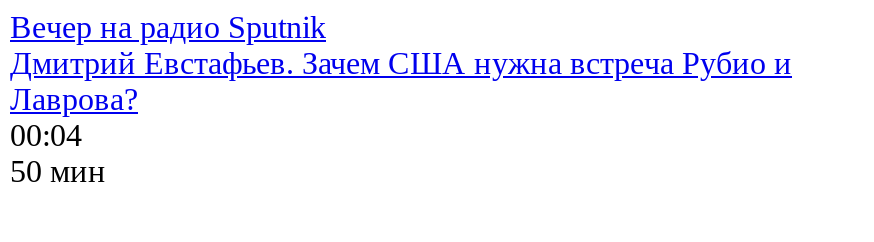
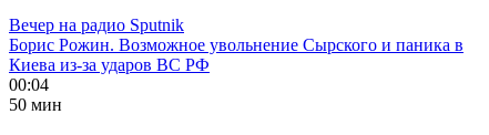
- Дмитрий Евстафьев. Зачем США нужна встреча Рубио и
- Лаврова?
+ Борис Рожин. Возможное увольнение Сырского и паника в
+ Киева из-за ударов ВС РФ
